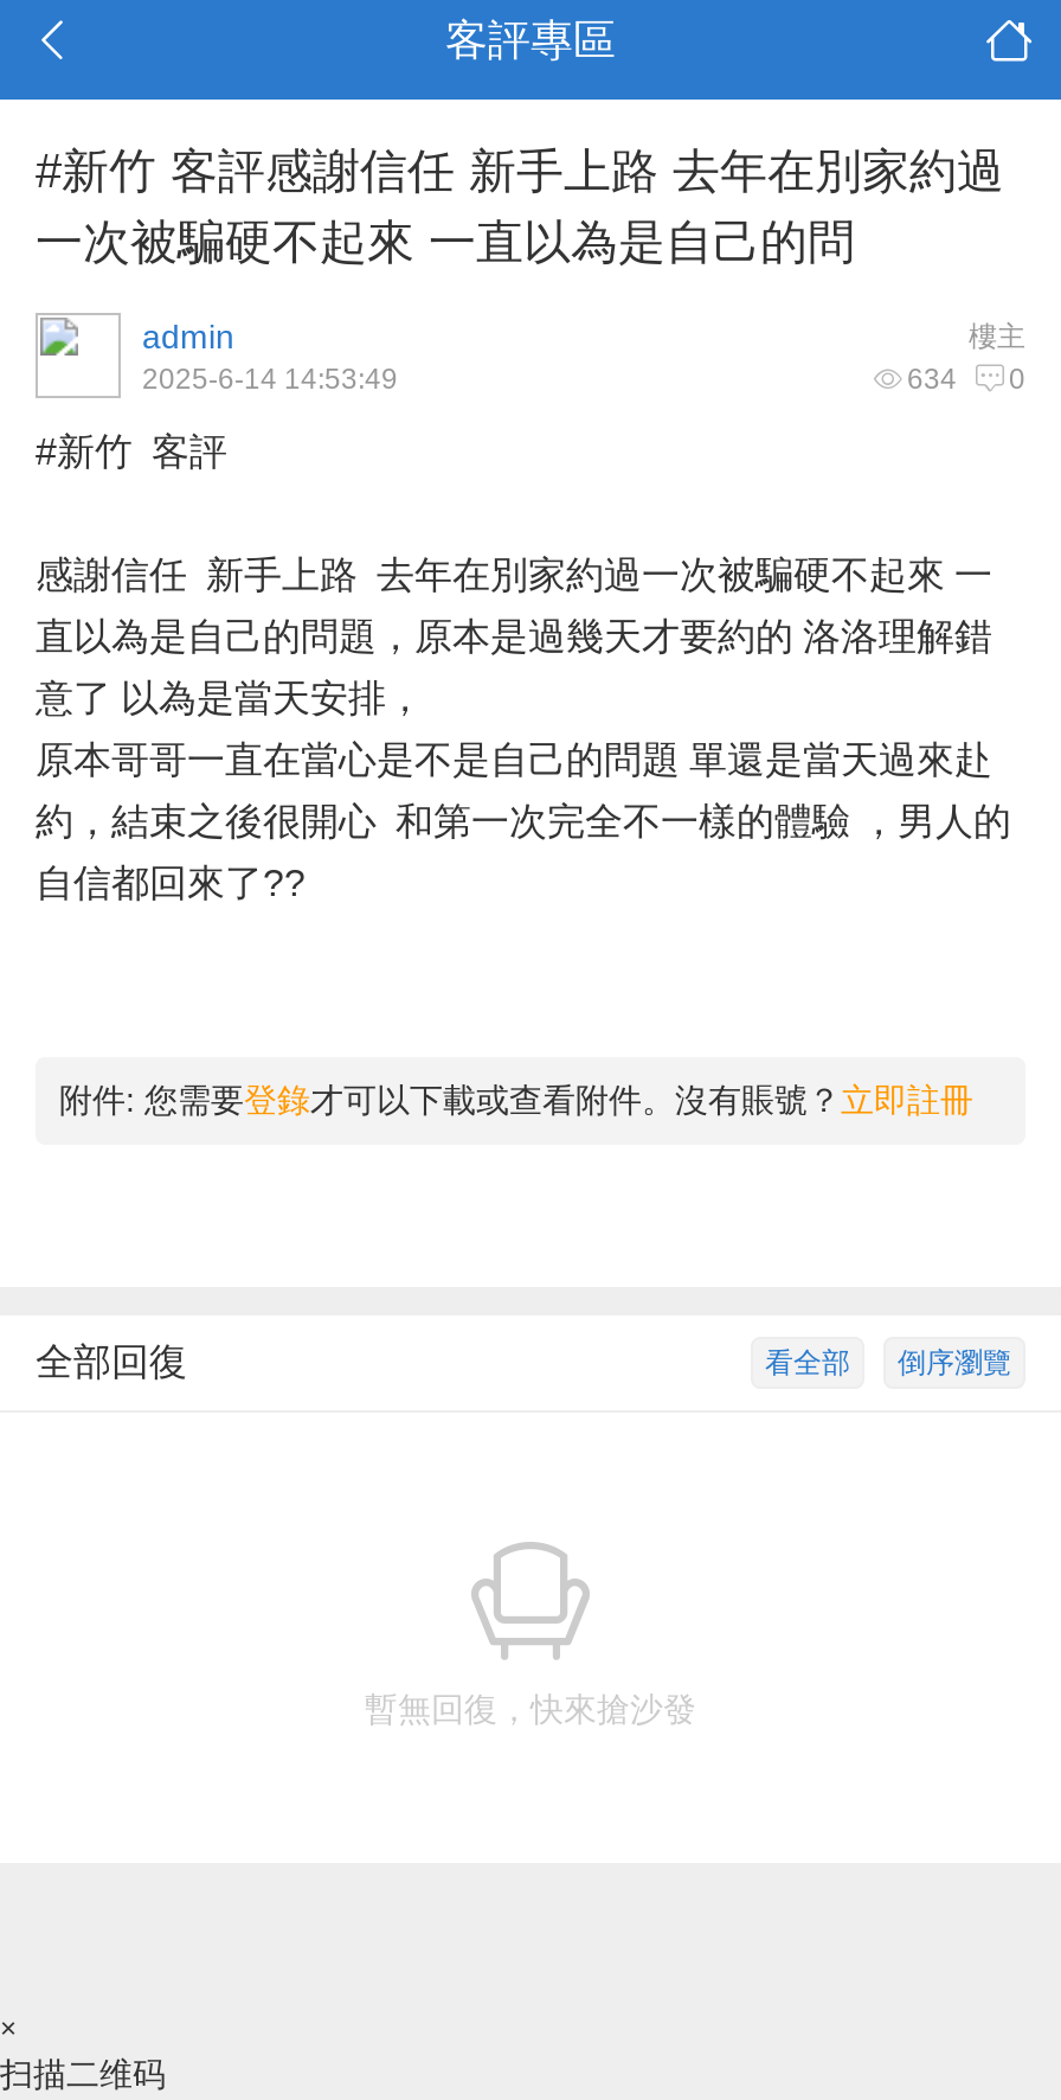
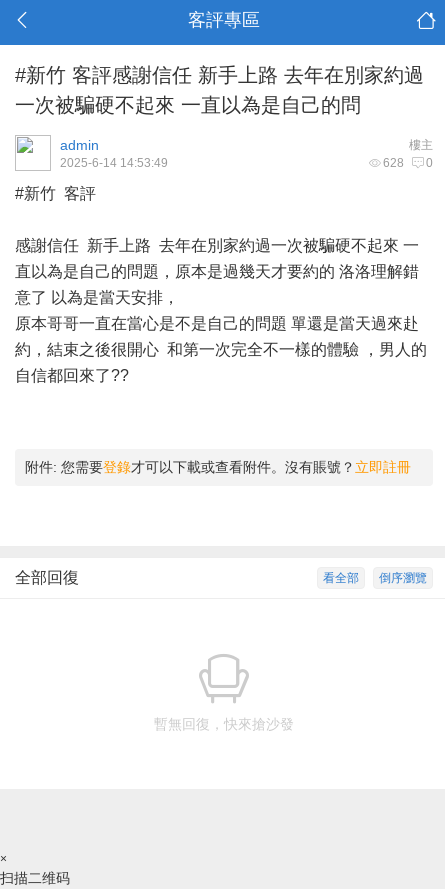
- 634 0
+ 628 0
